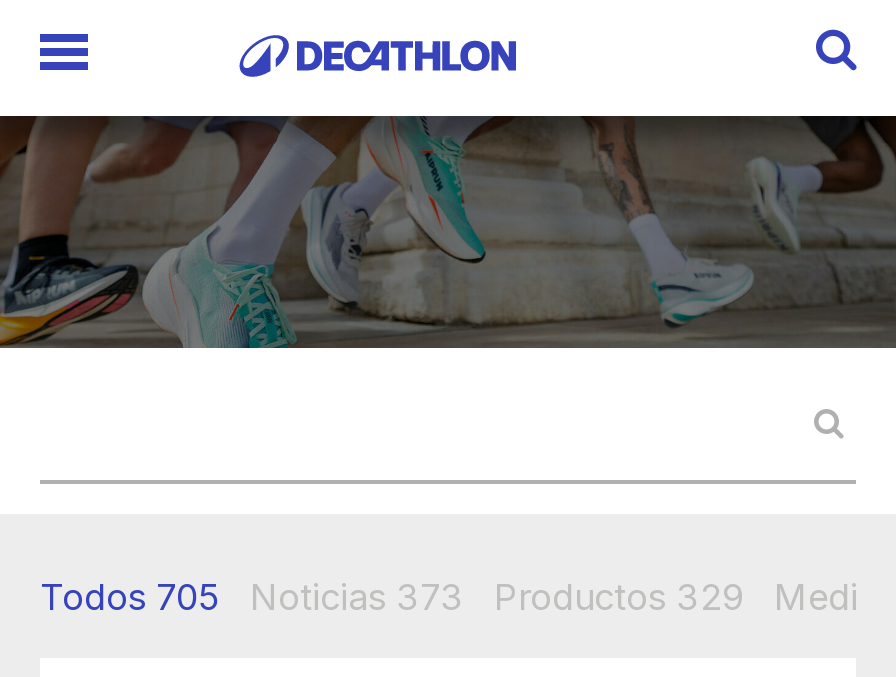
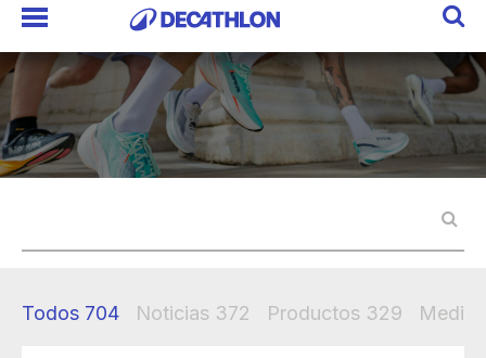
- Todos 705
+ Todos 704

- Noticias 373
+ Noticias 372
